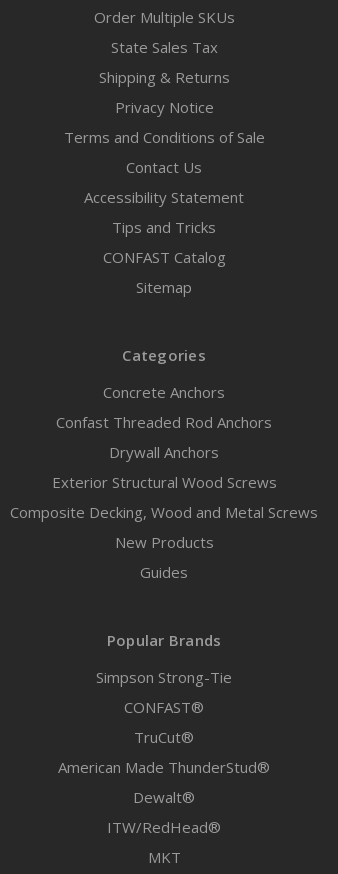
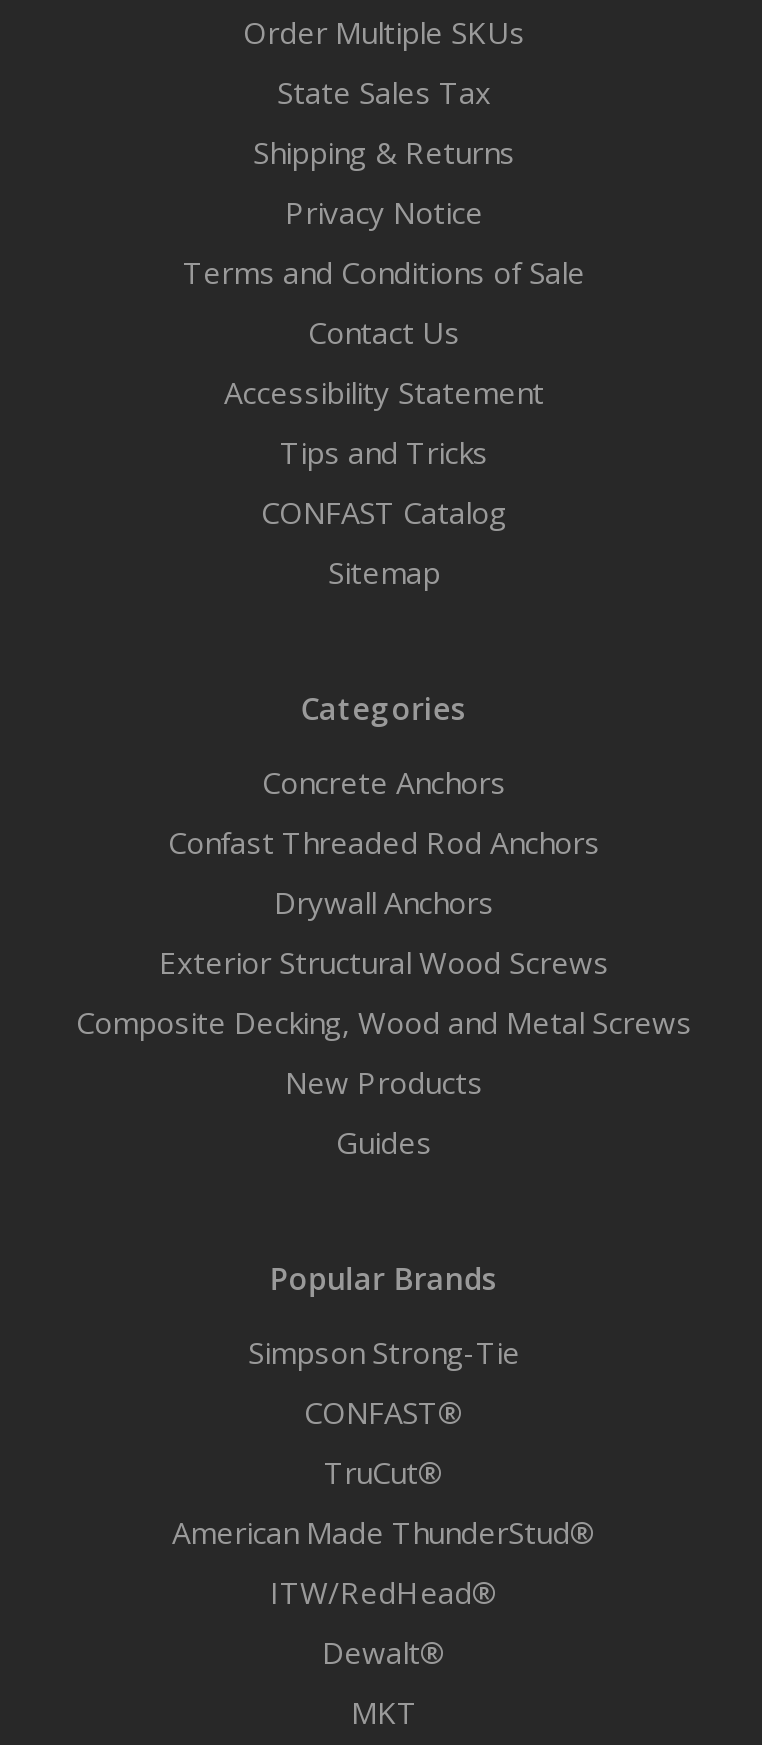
moved down: Dewalt®

moved up: ITW/RedHead®
